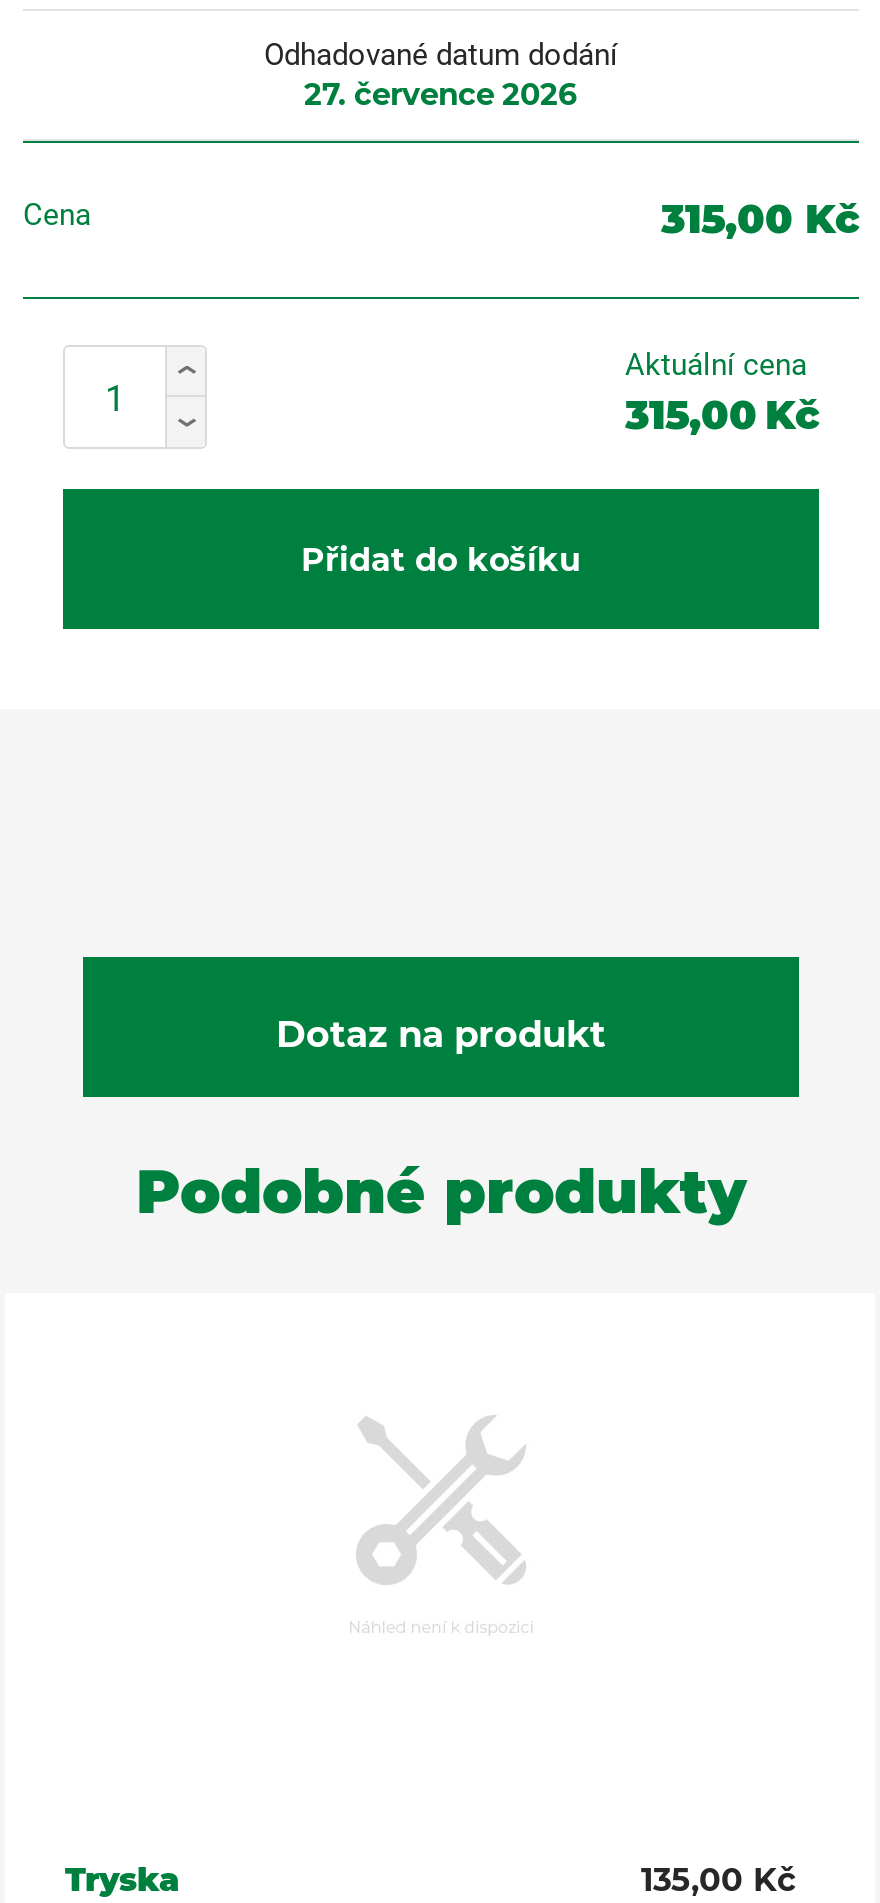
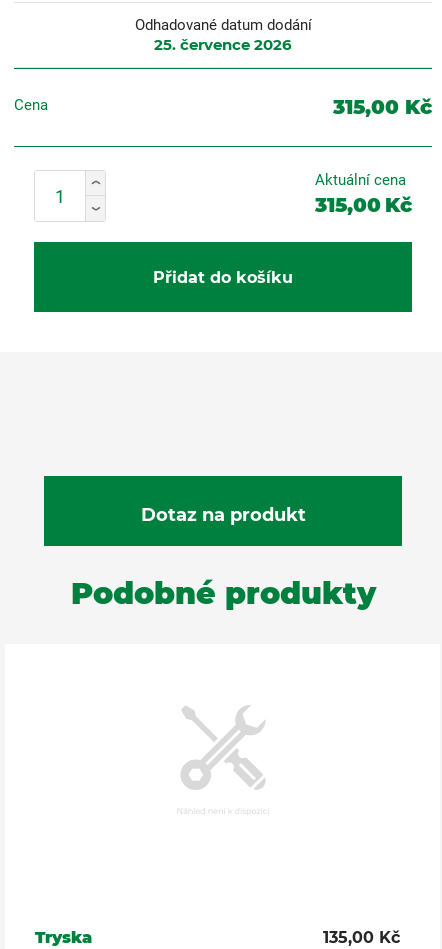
- 27. července 2026
+ 25. července 2026
